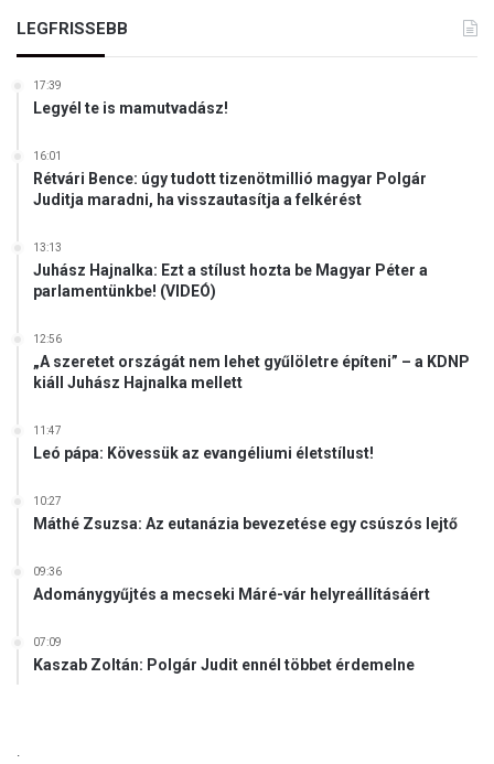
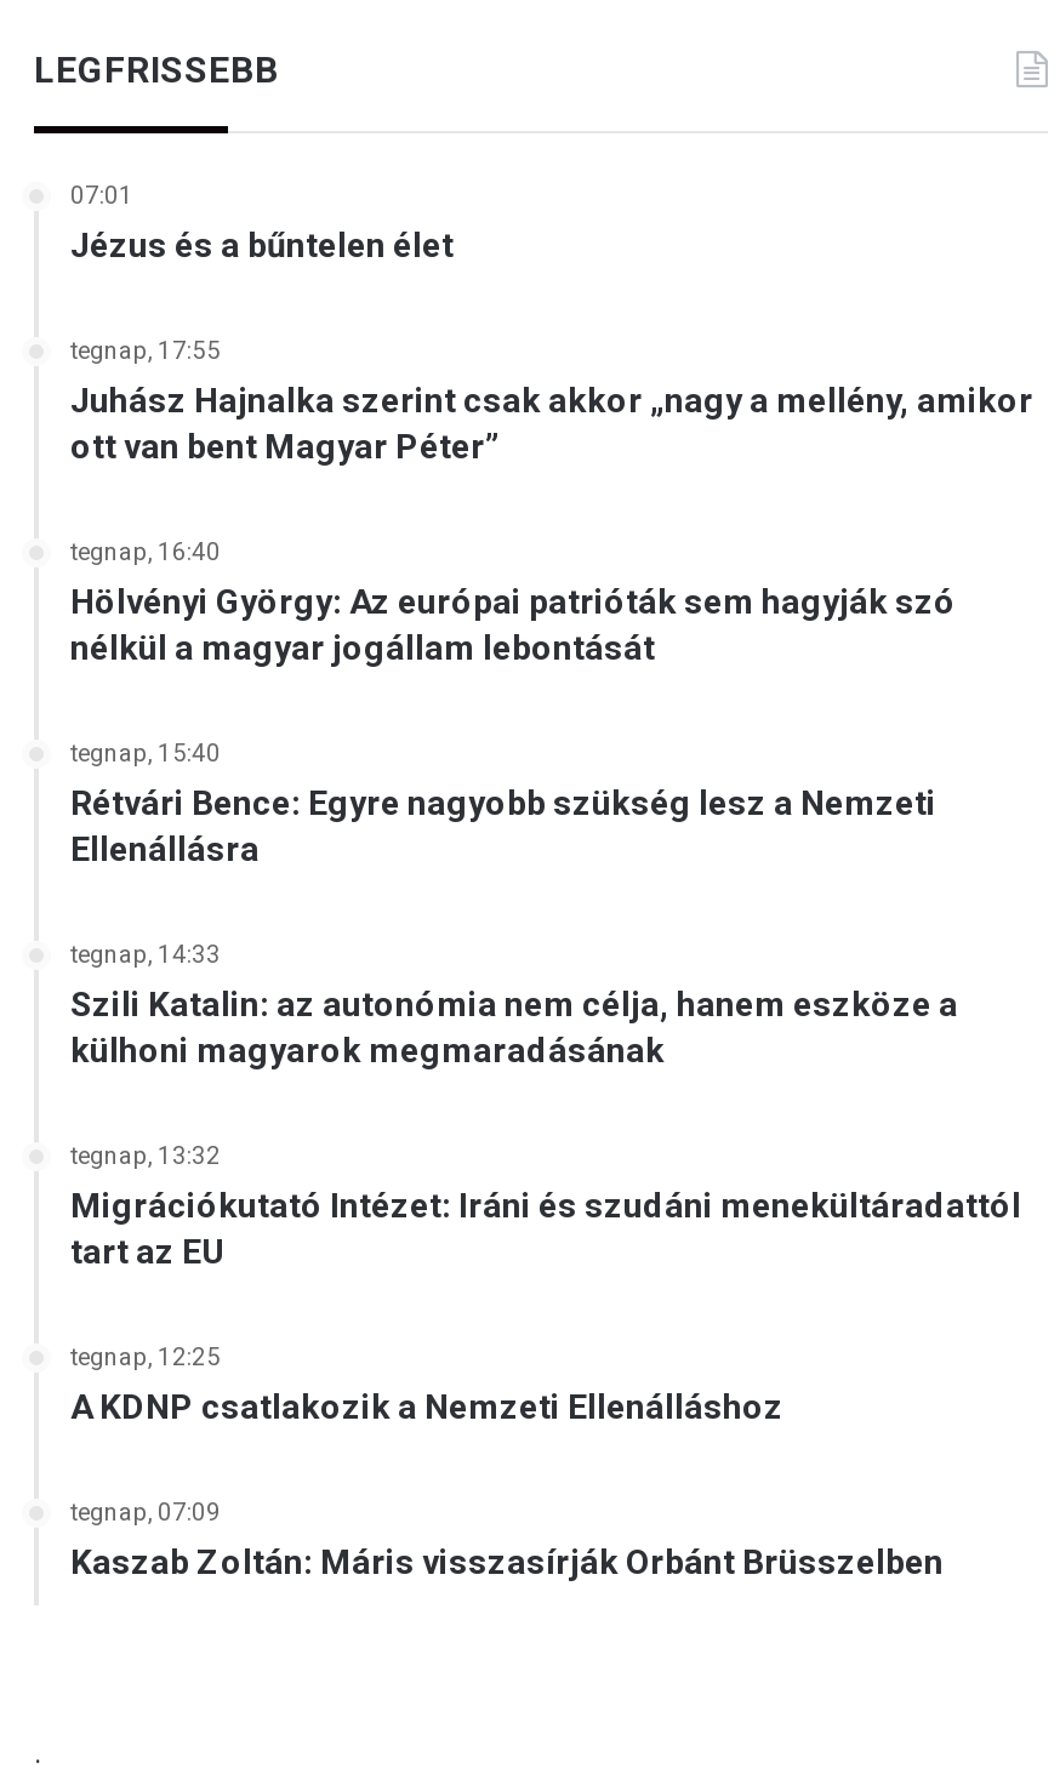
- 17:39
- Legyél te is mamutvadász!
+ 07:01
+ Jézus és a bűntelen élet

- 16:01
- Rétvári Bence: úgy tudott tizenötmillió magyar Polgár
- Juditja maradni, ha visszautasítja a felkérést
+ tegnap, 17:55
+ Juhász Hajnalka szerint csak akkor „nagy a mellény, amikor
+ ott van bent Magyar Péter”

- 13:13
- Juhász Hajnalka: Ezt a stílust hozta be Magyar Péter a
- parlamentünkbe! (VIDEÓ)
+ tegnap, 16:40
+ Hölvényi György: Az európai patrióták sem hagyják szó
+ nélkül a magyar jogállam lebontását

- 12:56
- „A szeretet országát nem lehet gyűlöletre építeni” – a KDNP
- kiáll Juhász Hajnalka mellett
+ tegnap, 15:40
+ Rétvári Bence: Egyre nagyobb szükség lesz a Nemzeti
+ Ellenállásra

- 11:47
- Leó pápa: Kövessük az evangéliumi életstílust!
+ tegnap, 14:33
+ Szili Katalin: az autonómia nem célja, hanem eszköze a
+ külhoni magyarok megmaradásának

- 10:27
- Máthé Zsuzsa: Az eutanázia bevezetése egy csúszós lejtő
+ tegnap, 13:32
+ Migrációkutató Intézet: Iráni és szudáni menekültáradattól
+ tart az EU

- 09:36
- Adománygyűjtés a mecseki Máré-vár helyreállításáért
+ tegnap, 12:25
+ A KDNP csatlakozik a Nemzeti Ellenálláshoz

- 07:09
- Kaszab Zoltán: Polgár Judit ennél többet érdemelne
+ tegnap, 07:09
+ Kaszab Zoltán: Máris visszasírják Orbánt Brüsszelben
